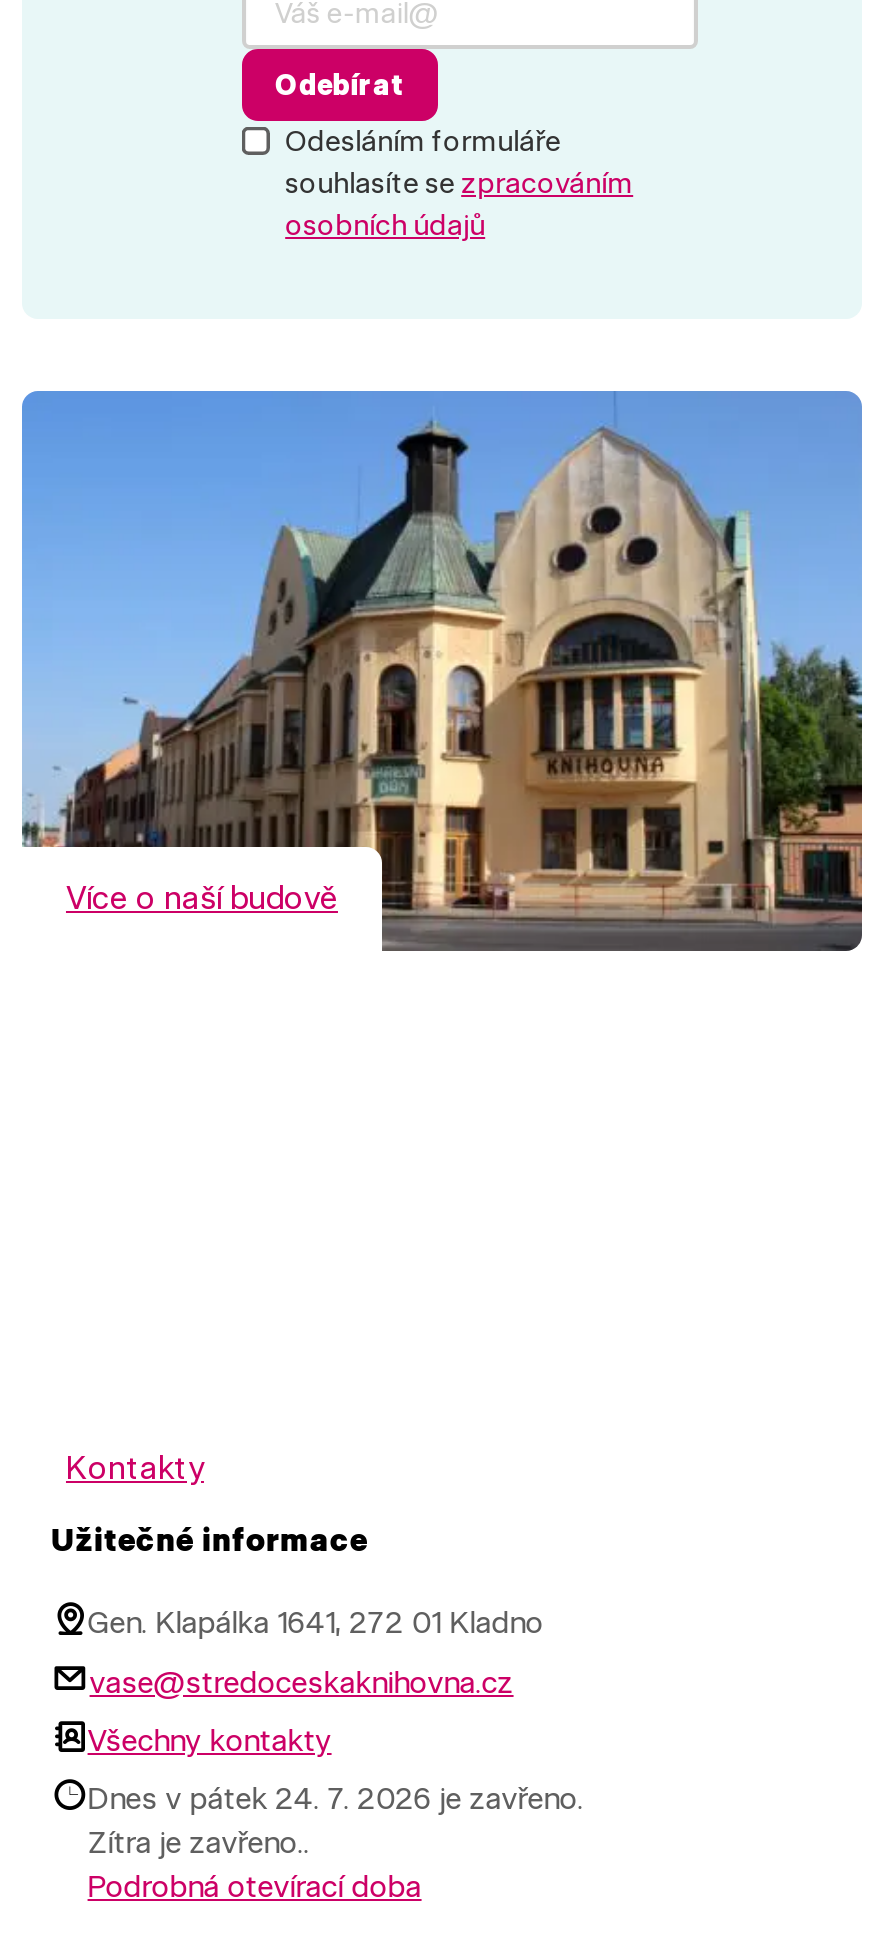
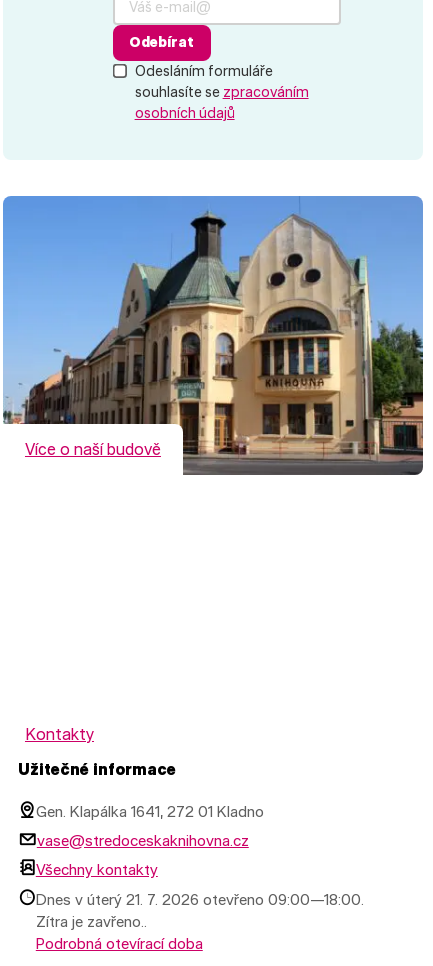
- Dnes v pátek 24. 7. 2026 je zavřeno.
+ Dnes v úterý 21. 7. 2026 otevřeno 09:00—18:00.
